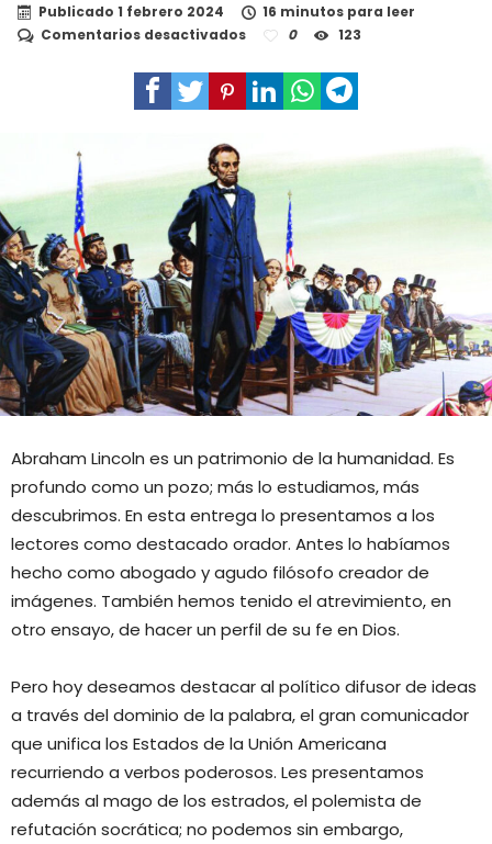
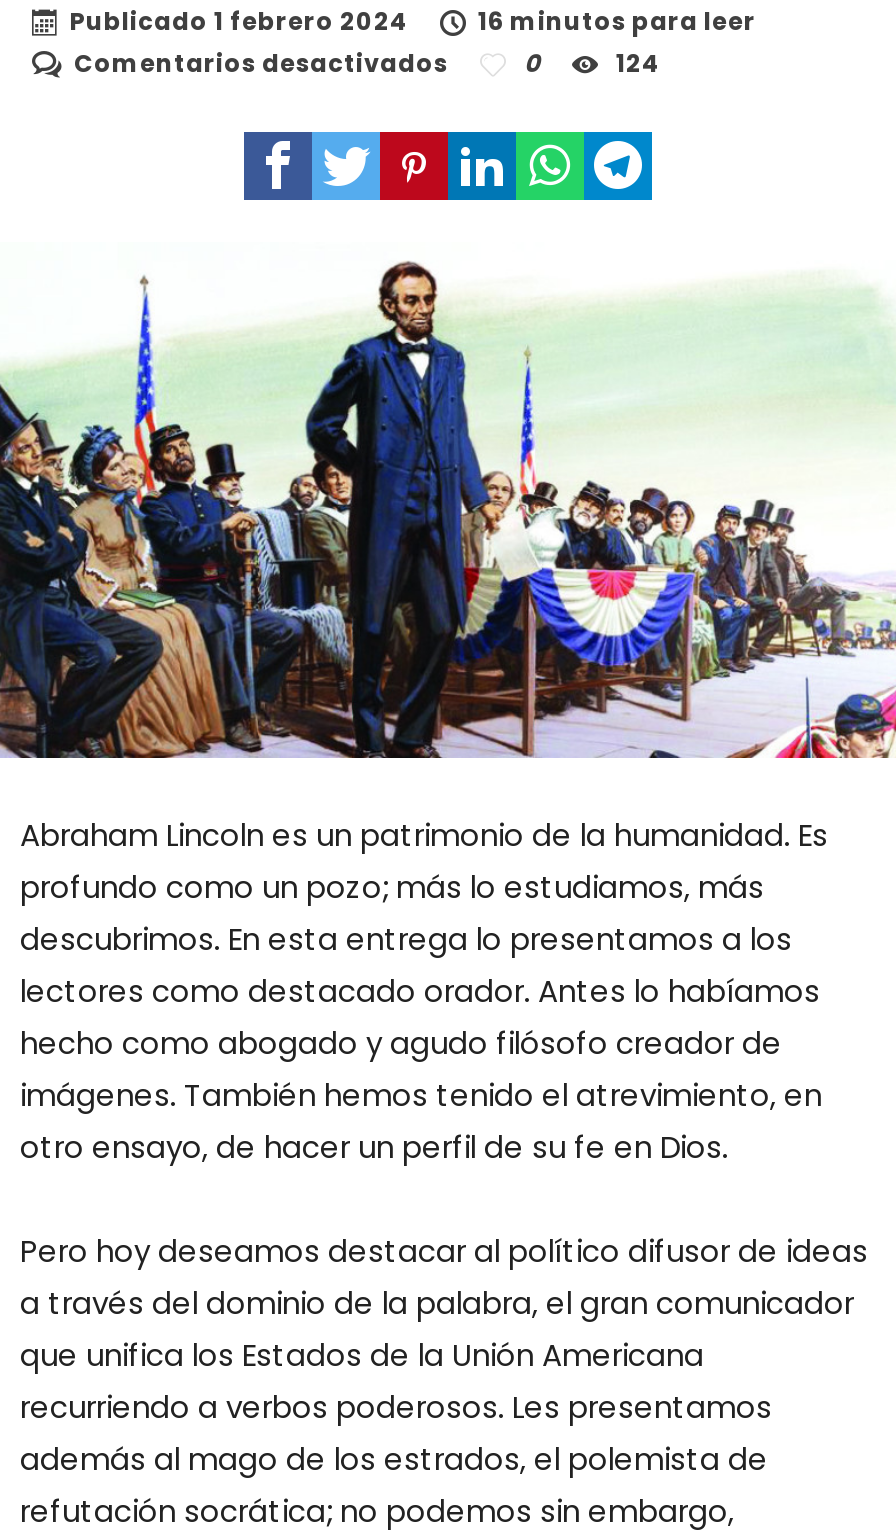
- 123
+ 124
